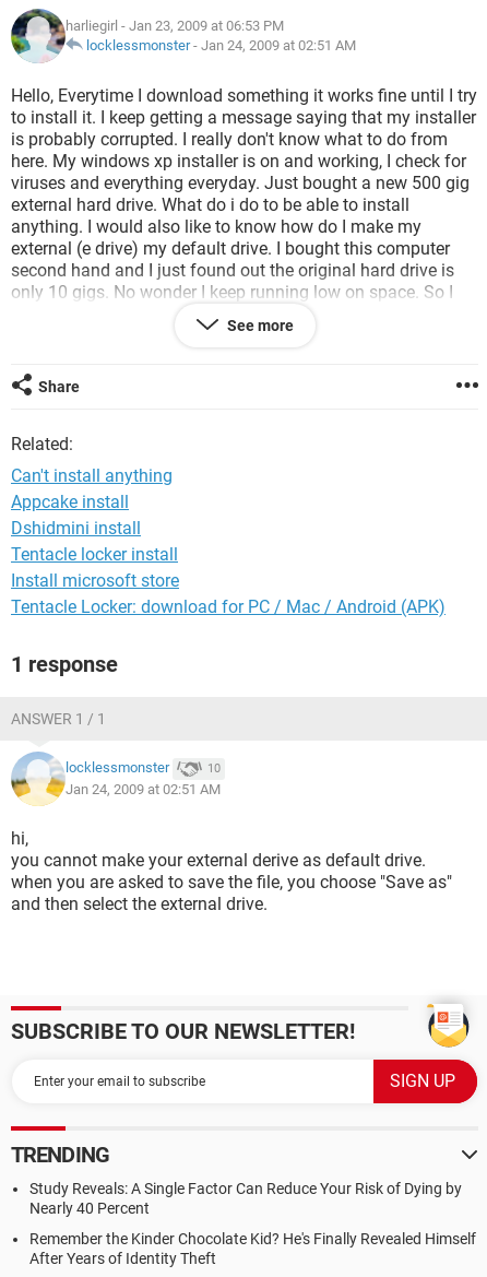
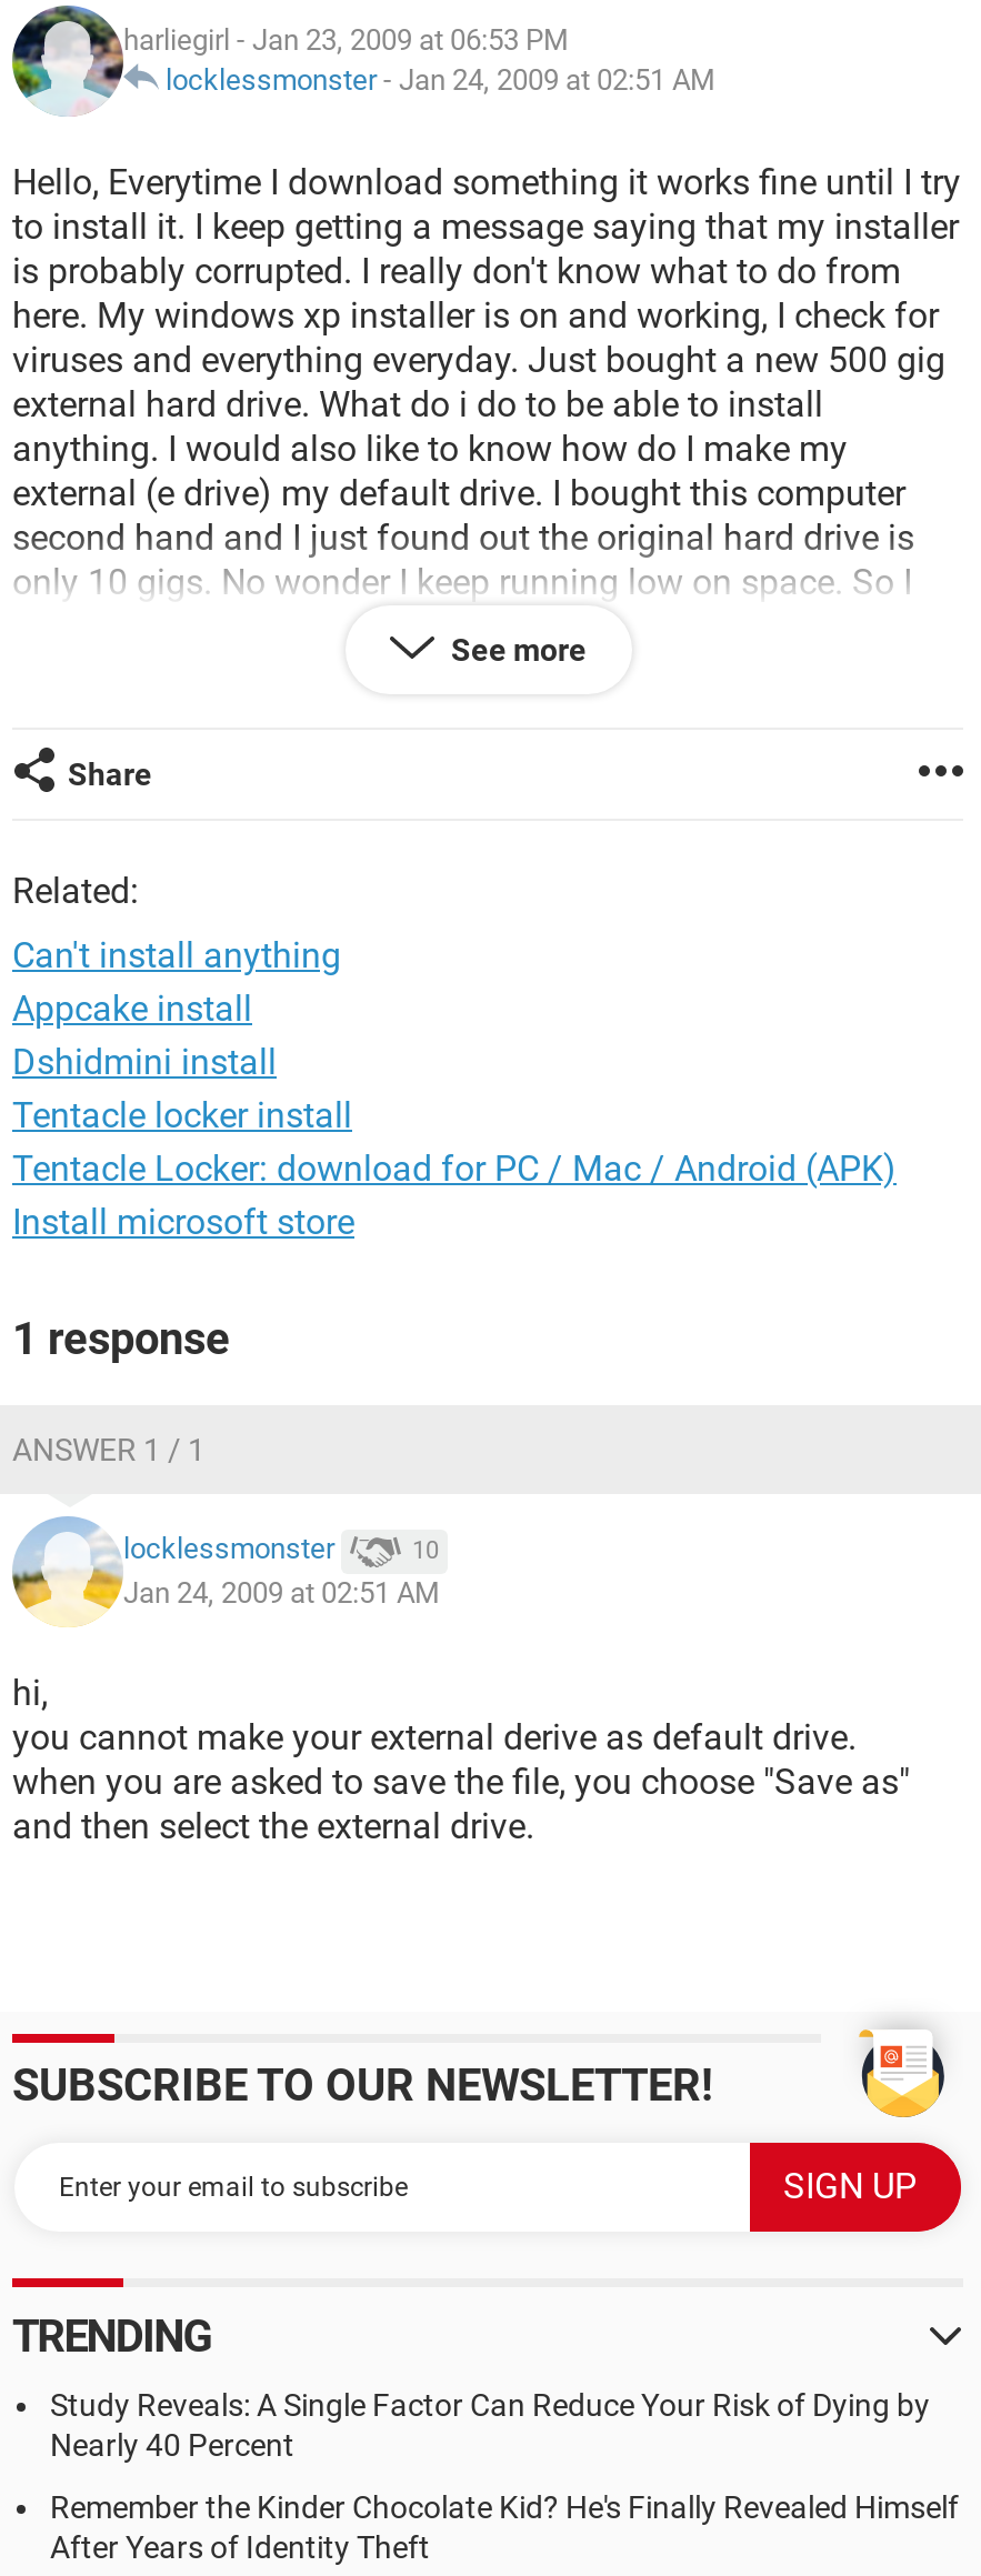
moved down: Install microsoft store

moved up: Tentacle Locker: download for PC / Mac / Android (APK)
